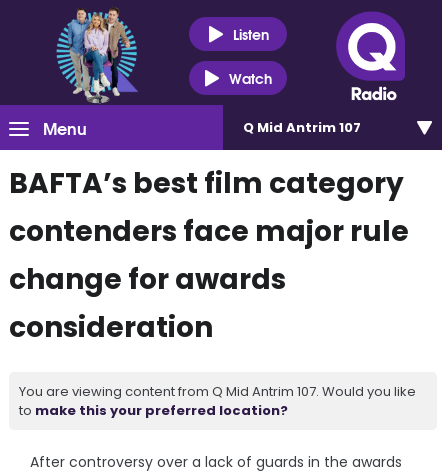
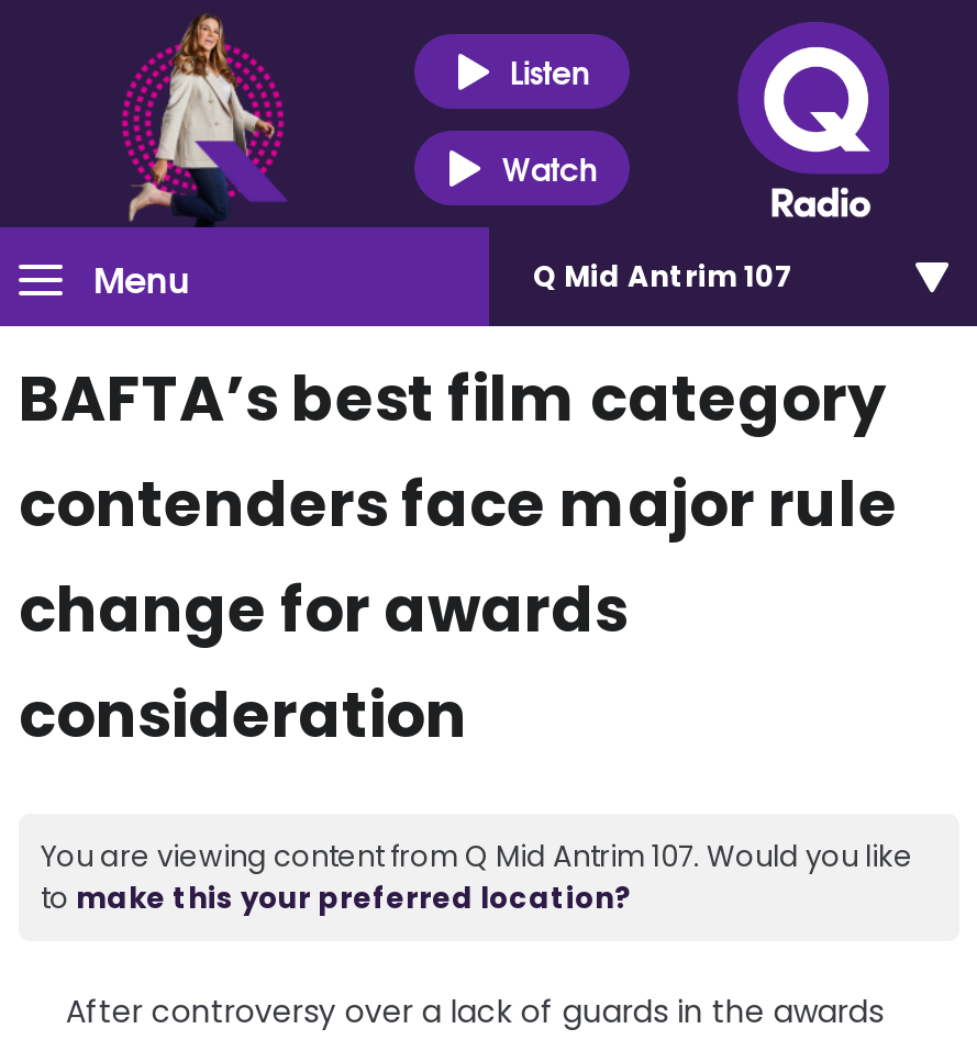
- [image]
+ [image]
